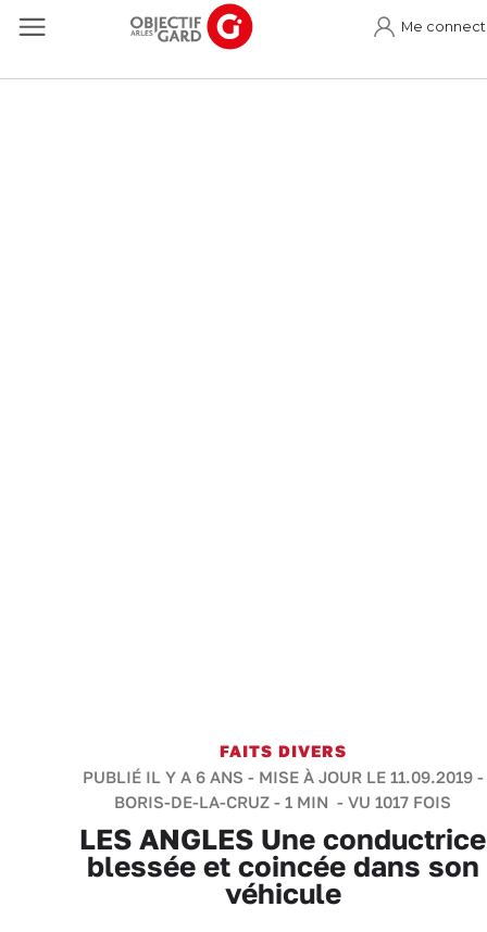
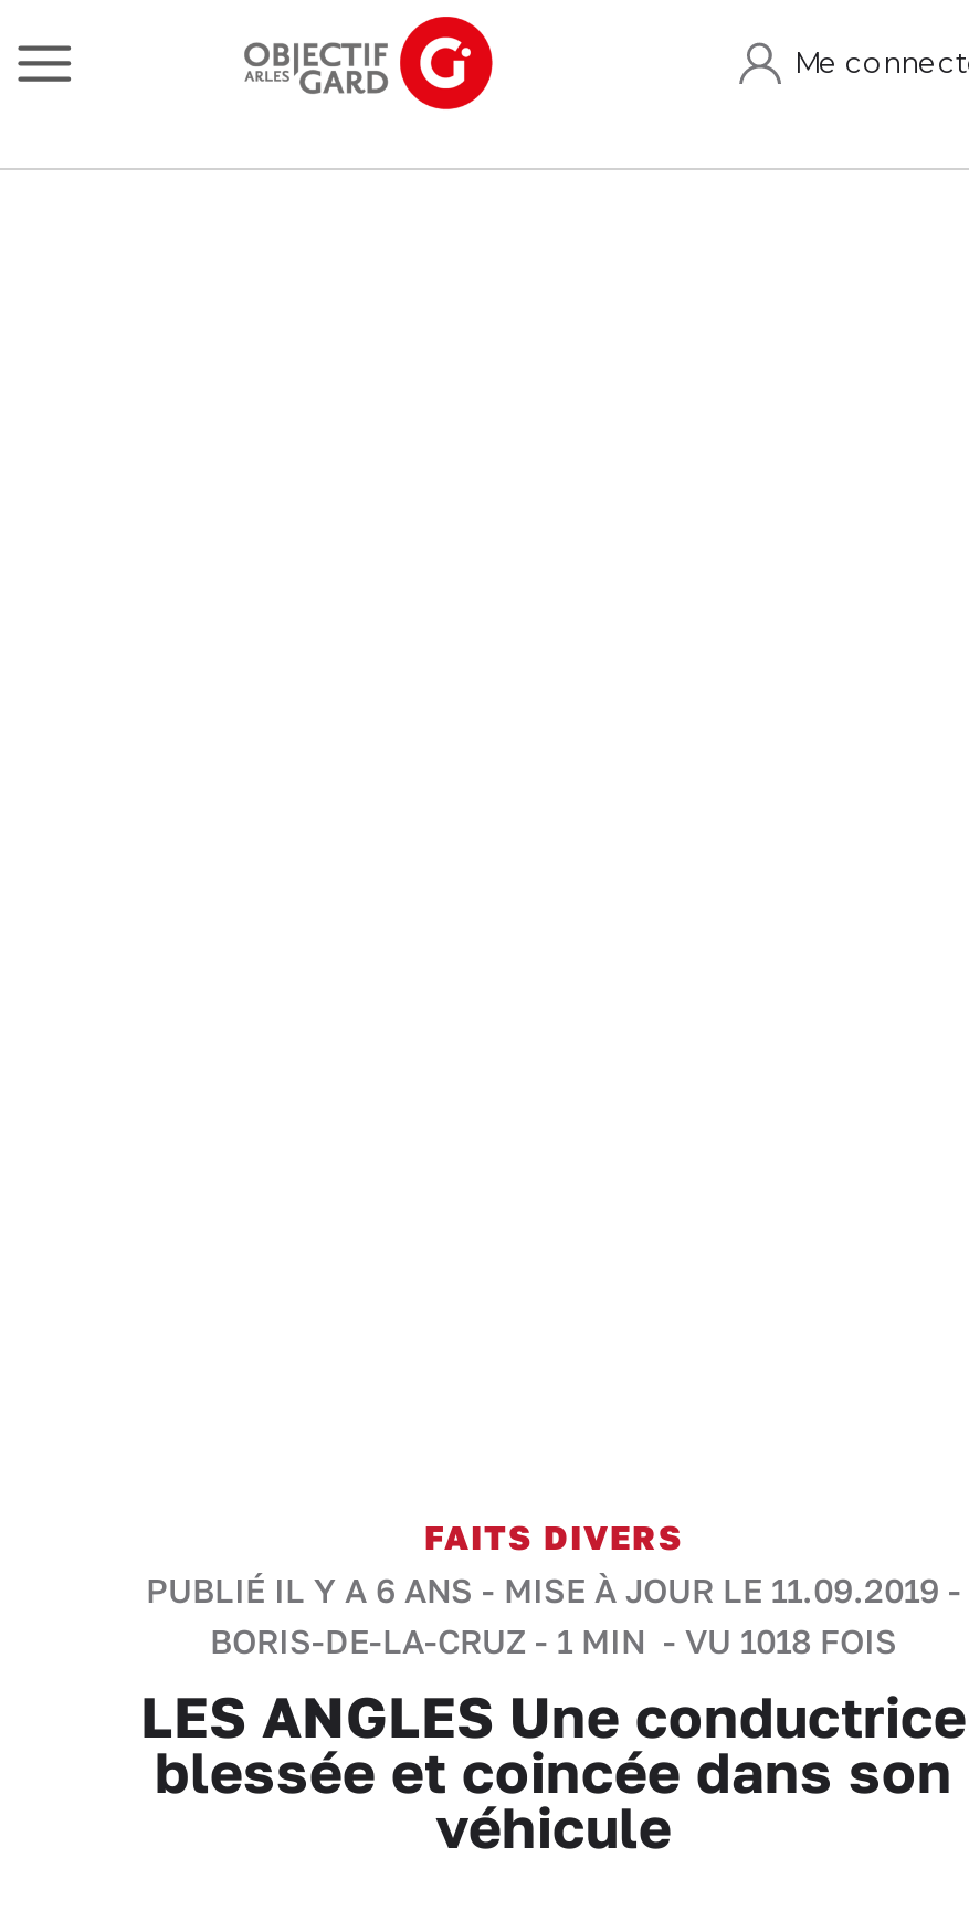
- BORIS-DE-LA-CRUZ - 1 MIN - VU 1017 FOIS
+ BORIS-DE-LA-CRUZ - 1 MIN - VU 1018 FOIS
